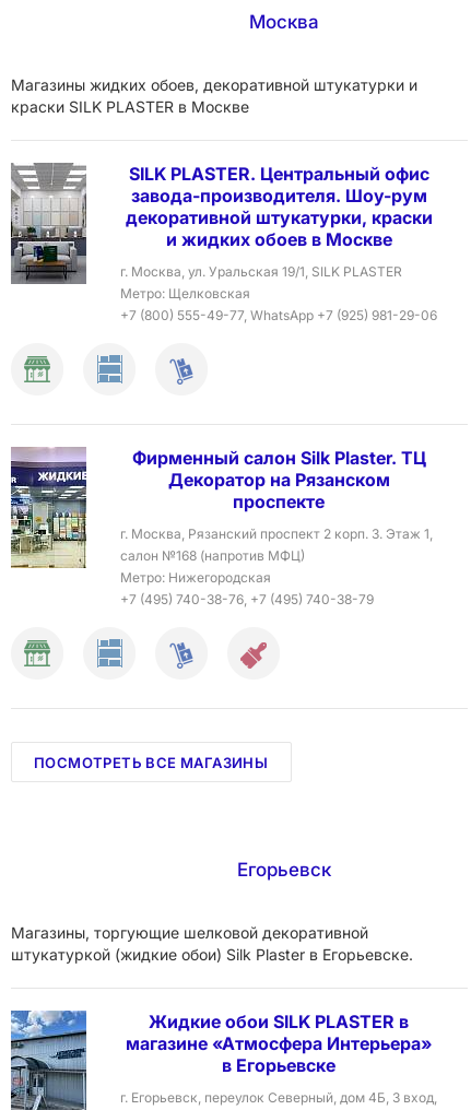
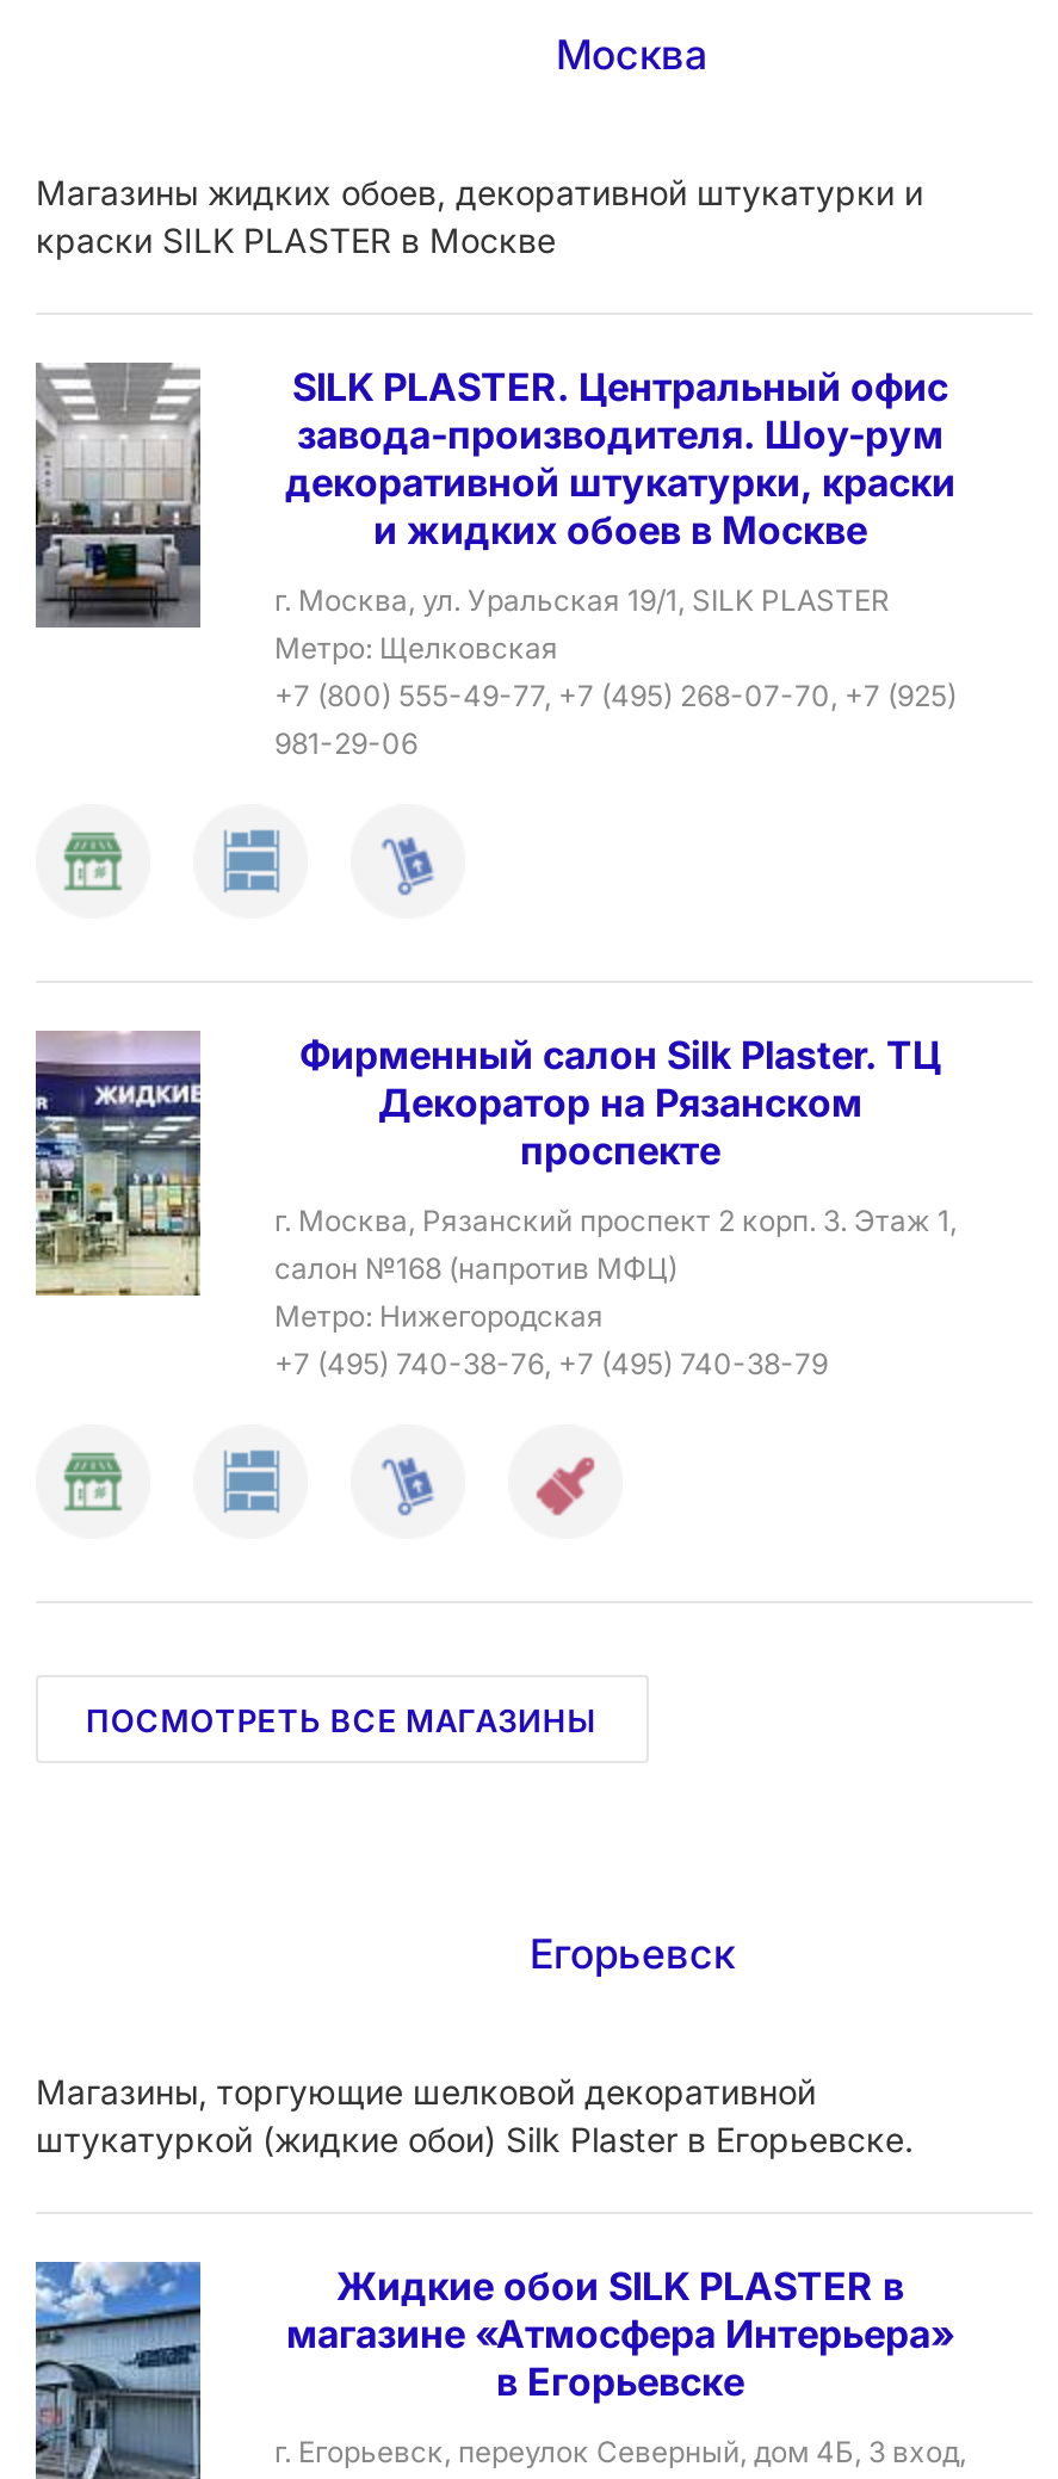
- +7 (800) 555-49-77, WhatsApp +7 (925) 981-29-06
+ +7 (800) 555-49-77, +7 (495) 268-07-70, +7 (925)
+ 981-29-06
